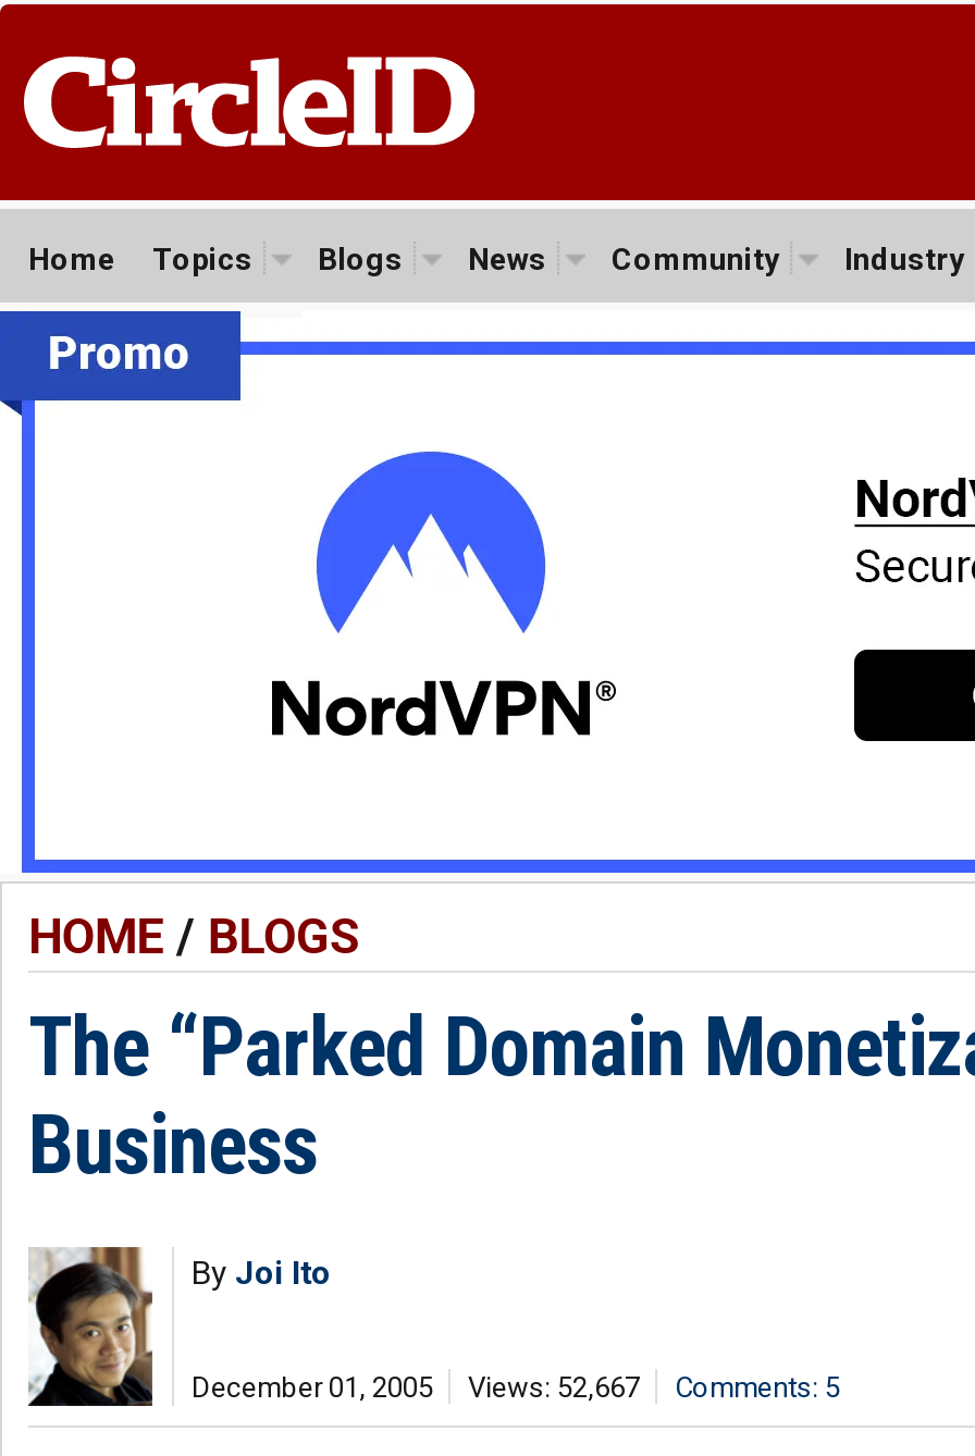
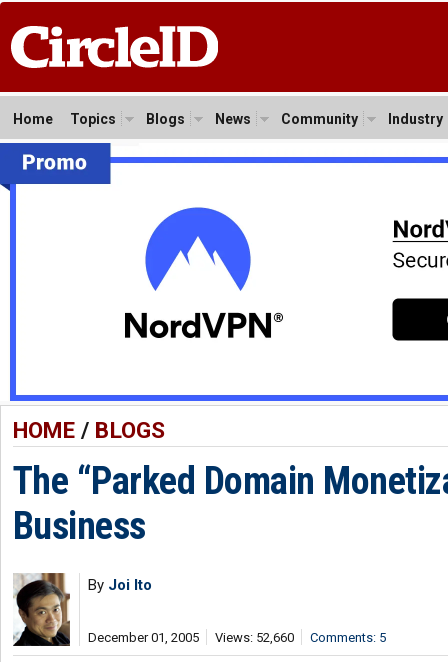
- December 01, 2005 Views: 52,667 Comments: 5
+ December 01, 2005 Views: 52,660 Comments: 5
